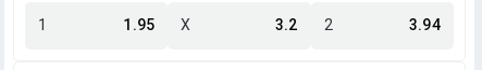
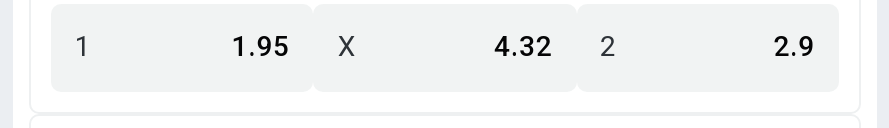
- 3.2 2
+ 4.32 2

- 3.94
+ 2.9
